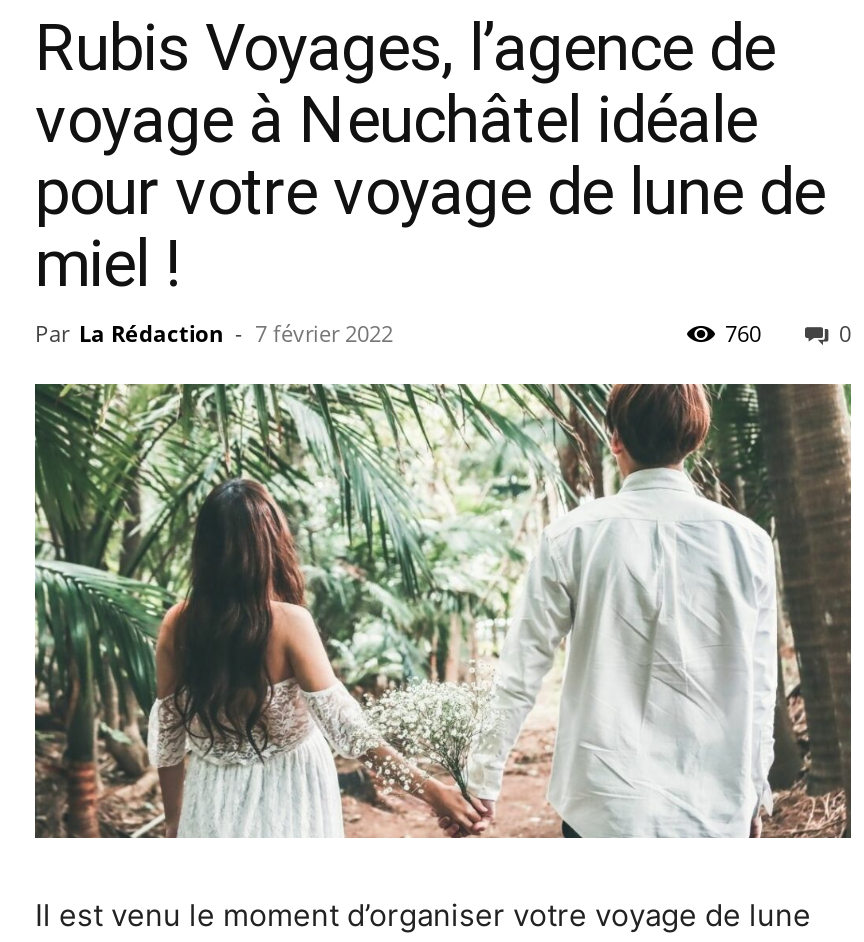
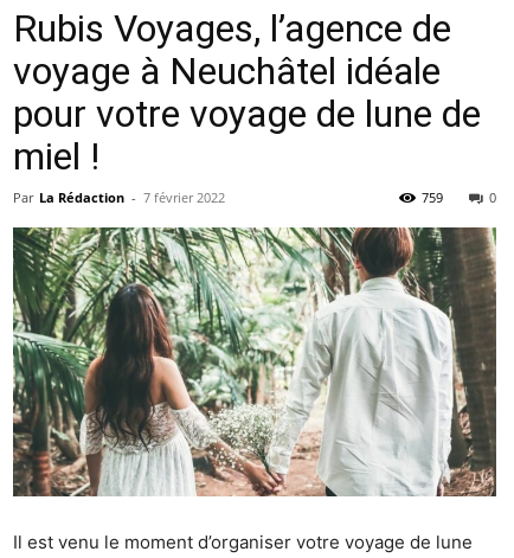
- 760
+ 759
